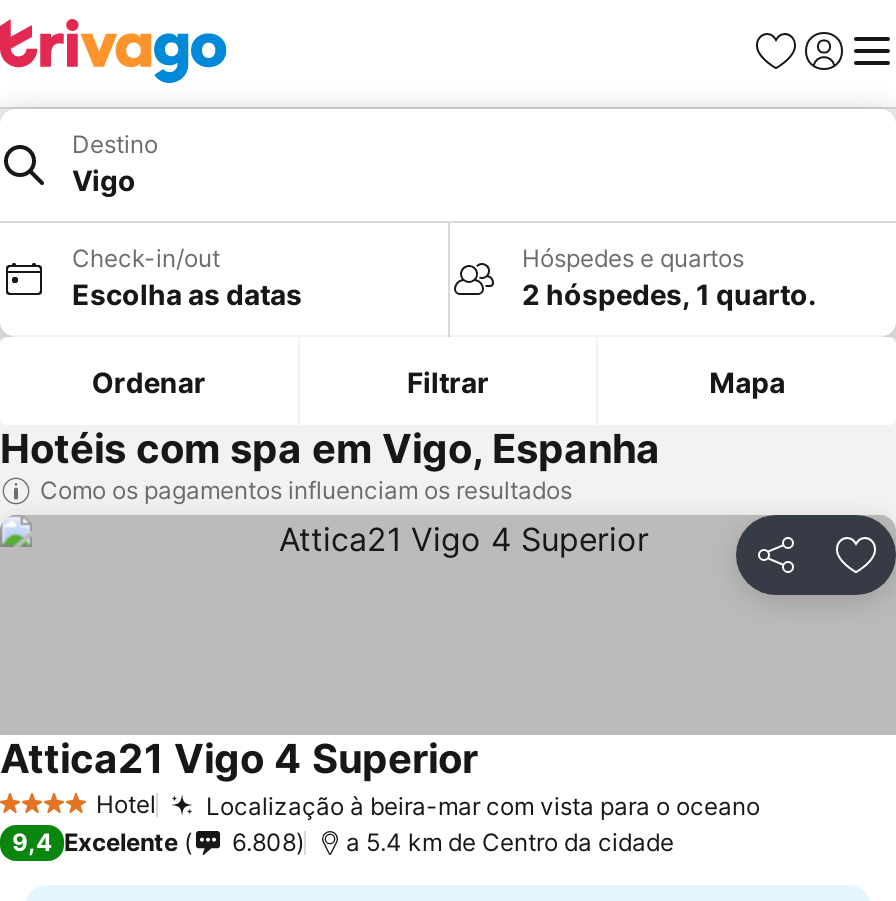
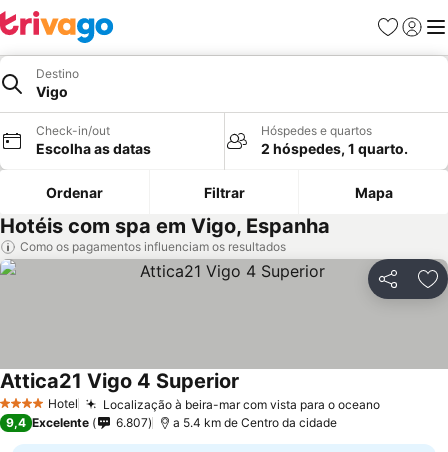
- 6.808
+ 6.807
